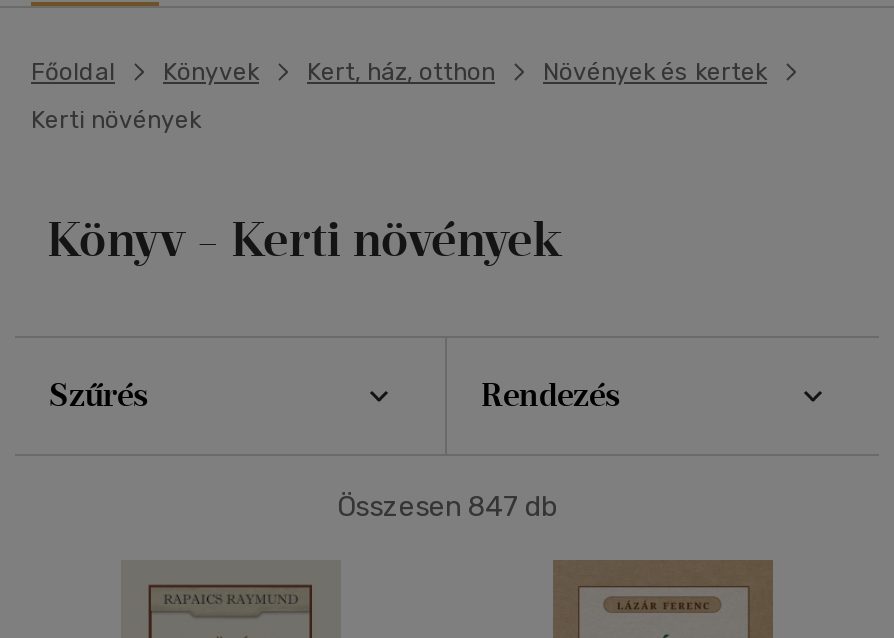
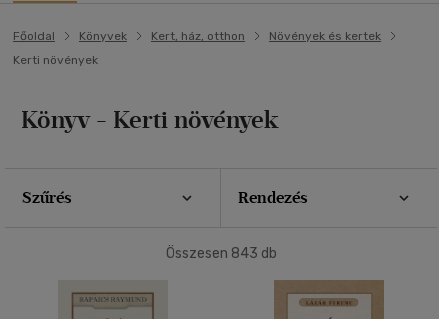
- Összesen 847 db
+ Összesen 843 db
